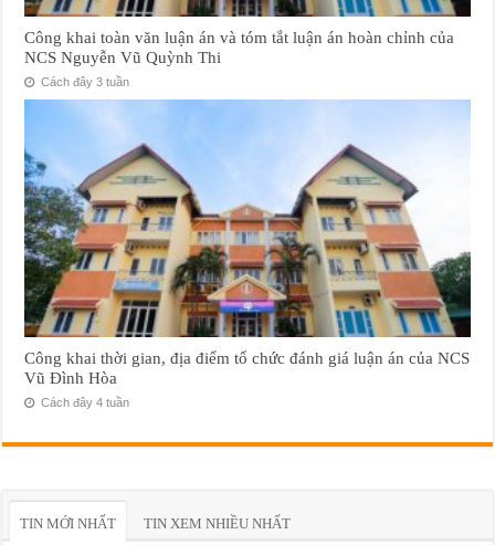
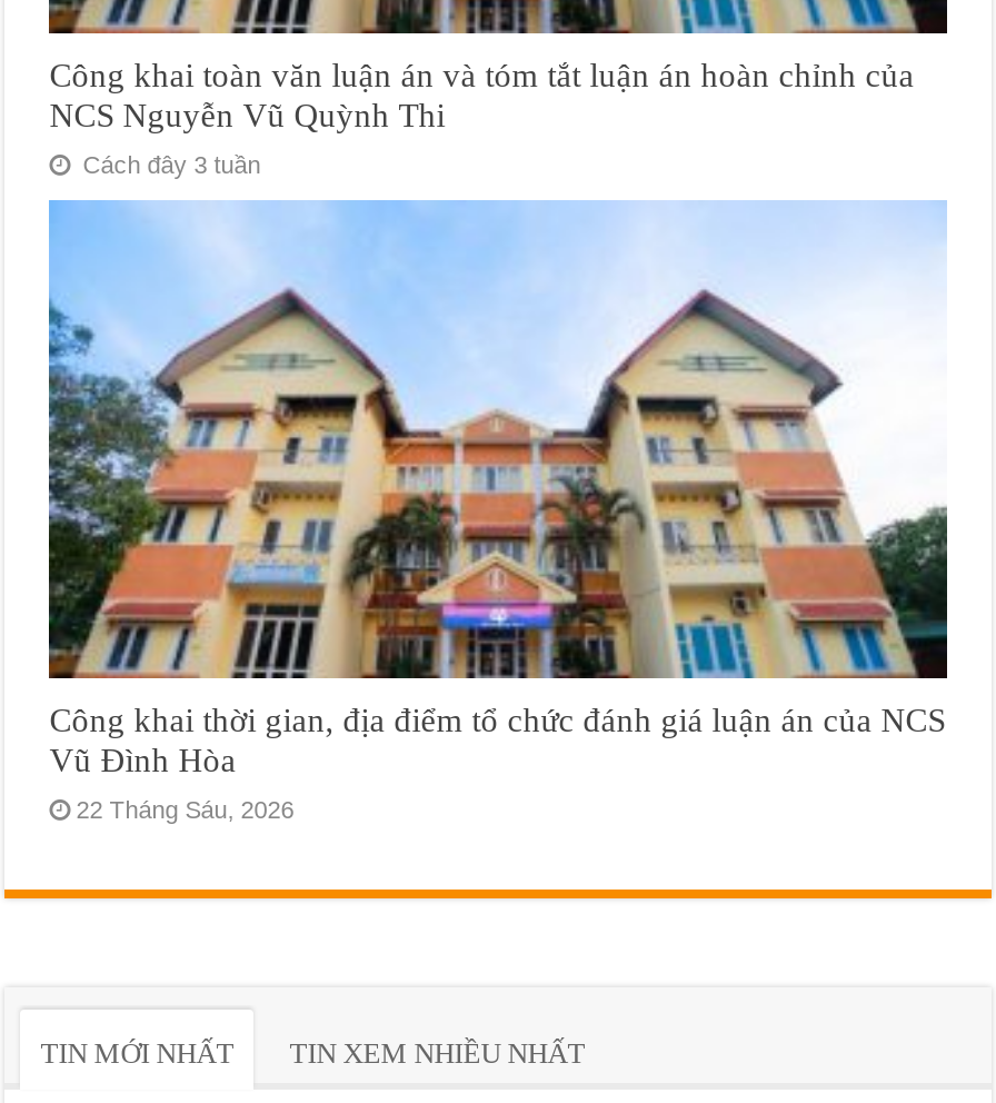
- Cách đây 4 tuần
+ 22 Tháng Sáu, 2026
